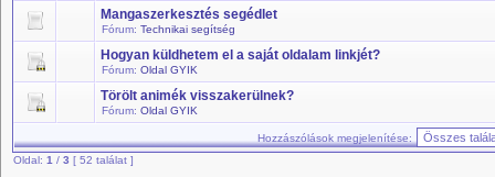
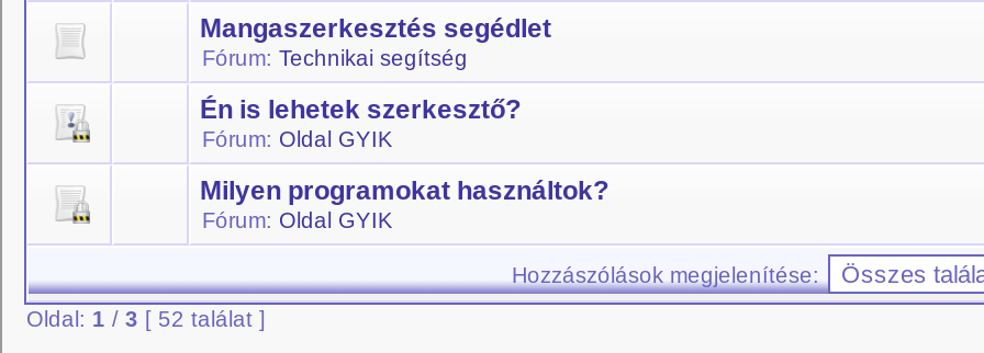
- Hogyan küldhetem el a saját oldalam linkjét?
+ Én is lehetek szerkesztő?

- Törölt animék visszakerülnek?
+ Milyen programokat használtok?
